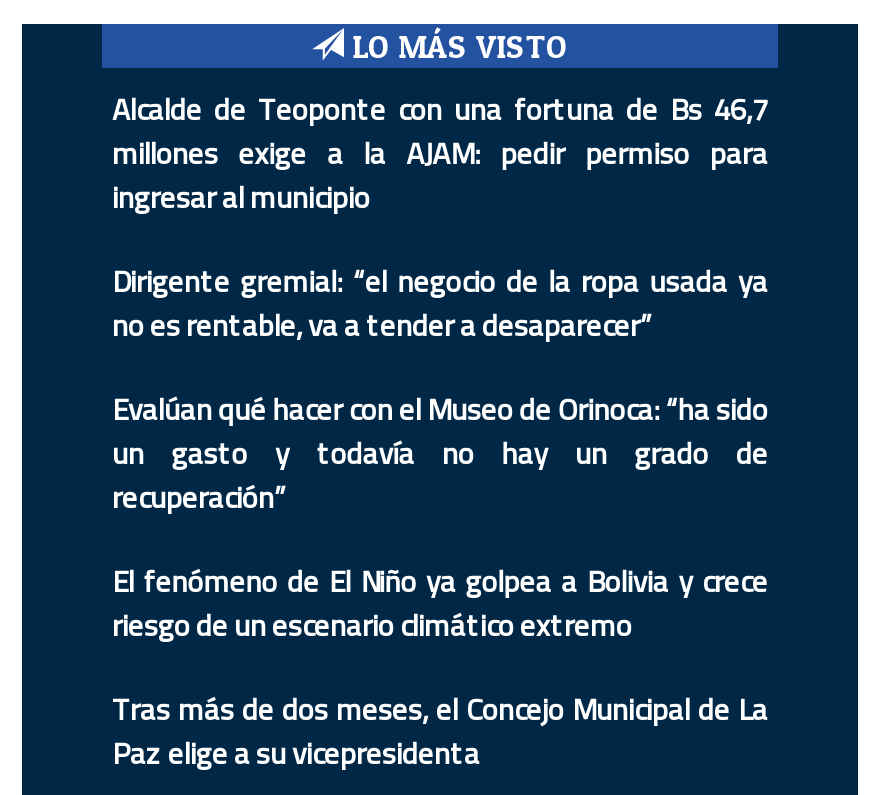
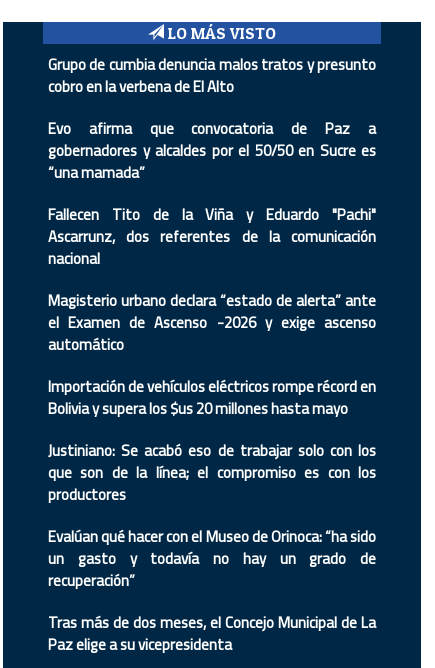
- Alcalde de Teoponte con una fortuna de Bs 46,7
- millones exige a la AJAM: pedir permiso para
- ingresar al municipio
- Dirigente gremial: “el negocio de la ropa usada ya
- no es rentable, va a tender a desaparecer”
+ Grupo de cumbia denuncia malos tratos y presunto
+ cobro en la verbena de El Alto
+ Evo afirma que convocatoria de Paz a
+ gobernadores y alcaldes por el 50/50 en Sucre es
+ “una mamada”
+ Fallecen Tito de la Viña y Eduardo "Pachi"
+ Ascarrunz, dos referentes de la comunicación
+ nacional
+ Magisterio urbano declara “estado de alerta” ante
+ el Examen de Ascenso -2026 y exige ascenso
+ automático
+ Importación de vehículos eléctricos rompe récord en
+ Bolivia y supera los $us 20 millones hasta mayo
+ Justiniano: Se acabó eso de trabajar solo con los
+ que son de la línea; el compromiso es con los
+ productores

moved down: Evalúan qué hacer con el Museo de Orinoca: “ha sido | un gasto y todavía no hay un grado de

- El fenómeno de El Niño ya golpea a Bolivia y crece
- riesgo de un escenario climático extremo
